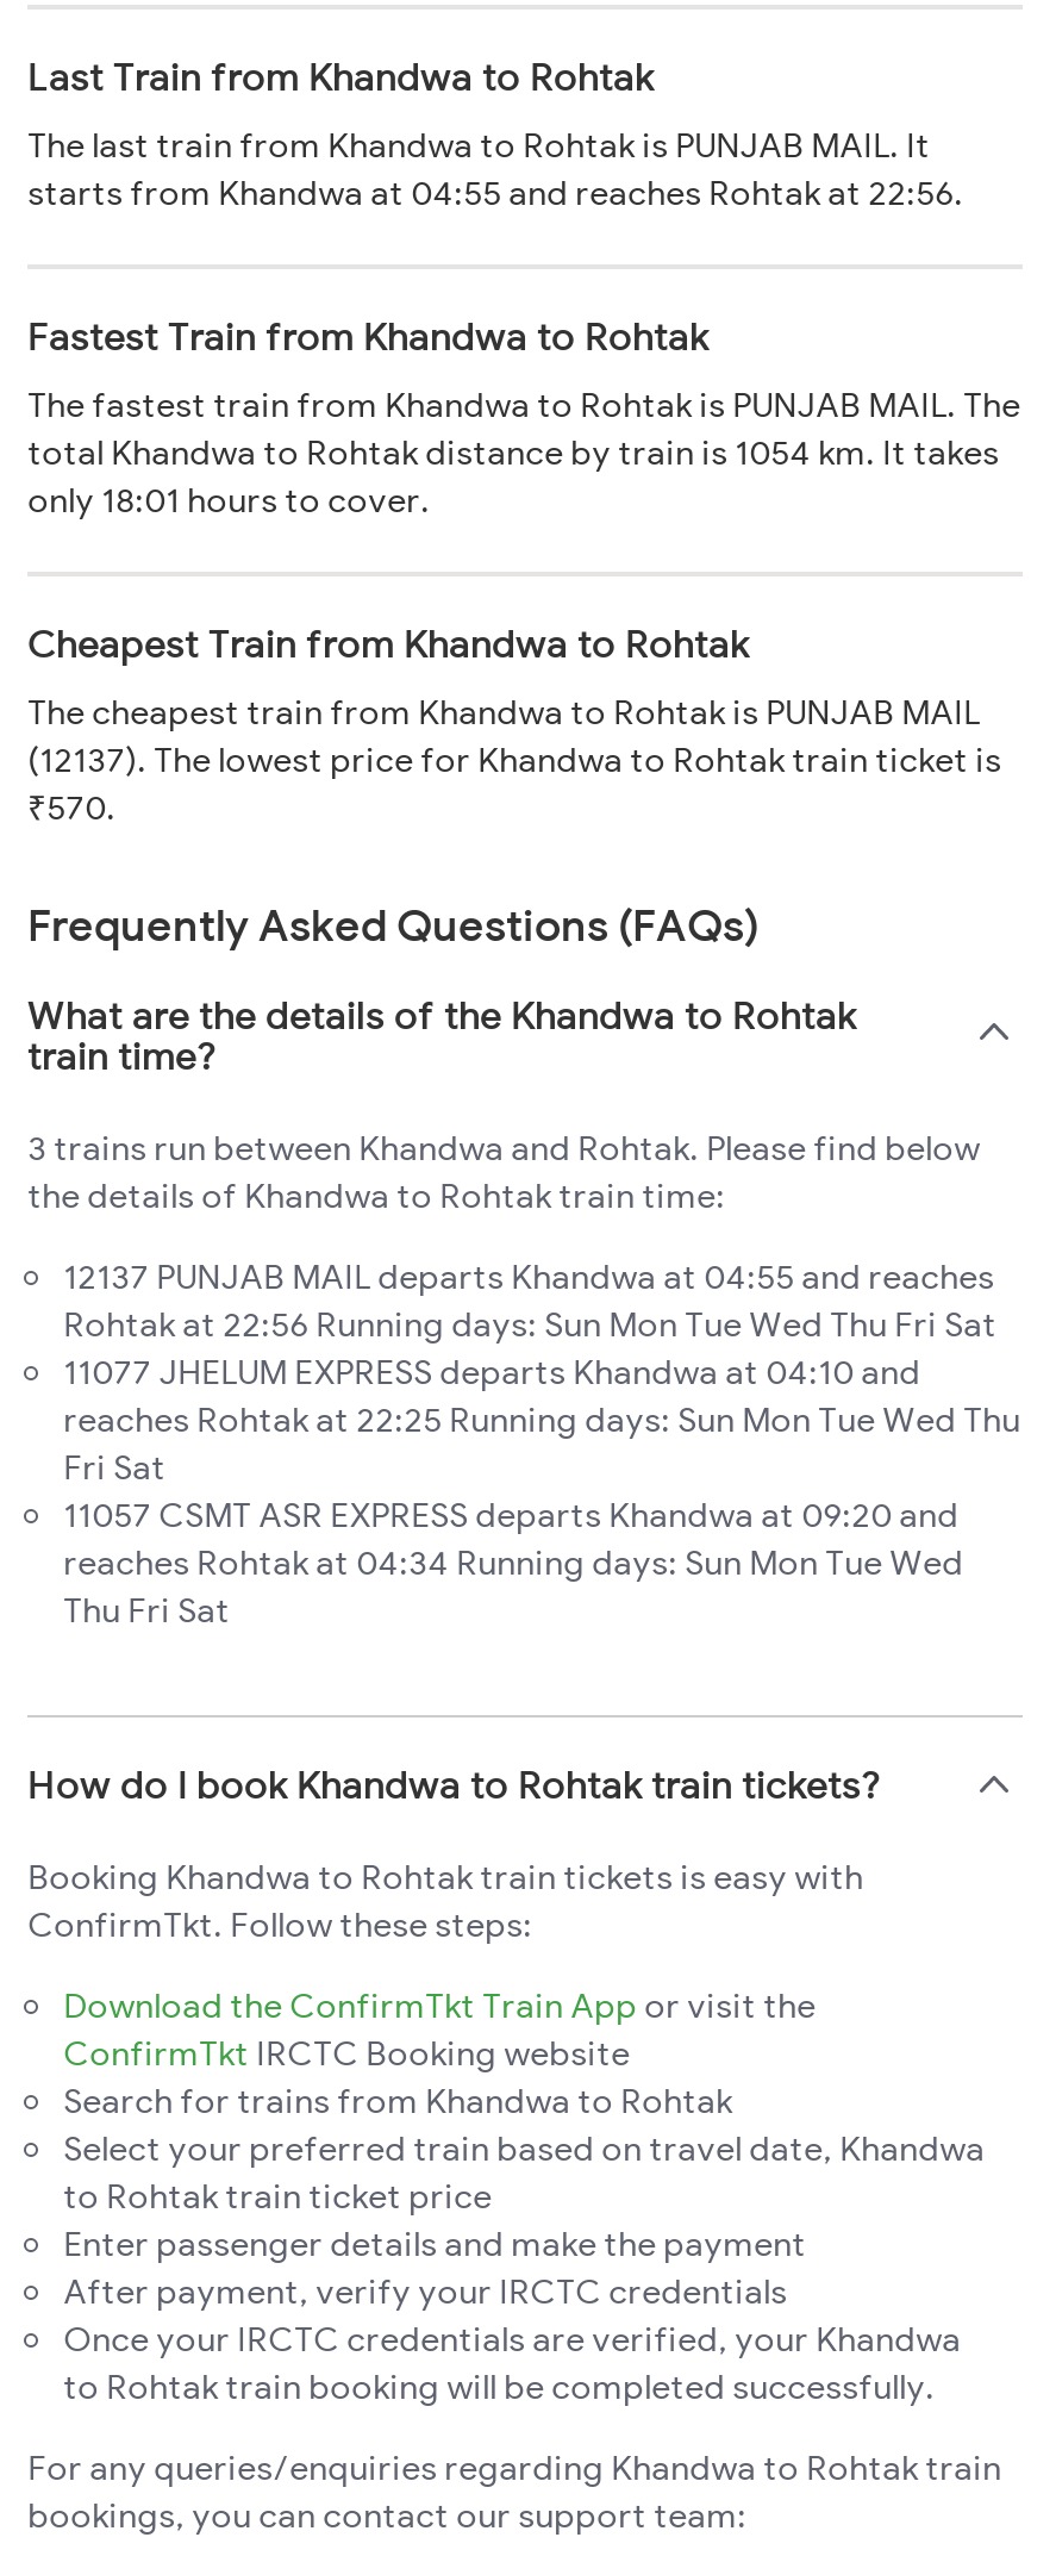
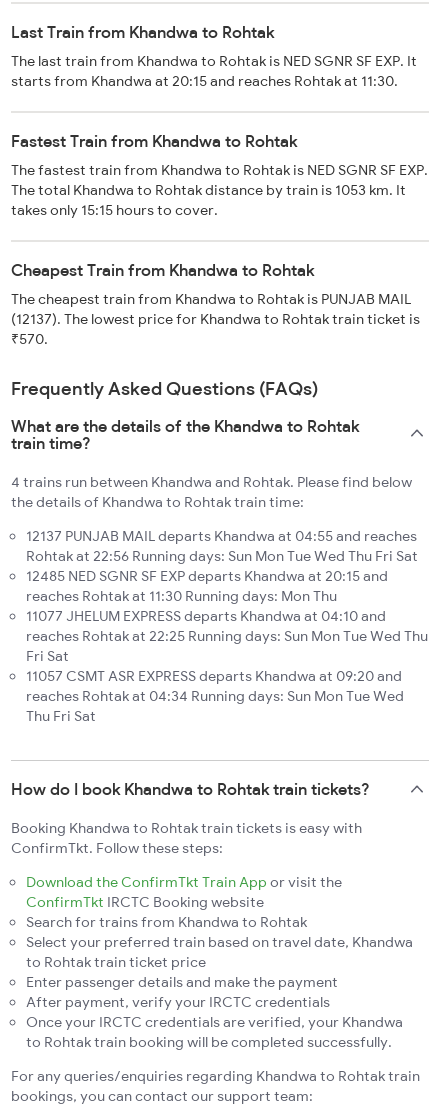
- The last train from Khandwa to Rohtak is PUNJAB MAIL. It
- starts from Khandwa at 04:55 and reaches Rohtak at 22:56.
+ The last train from Khandwa to Rohtak is NED SGNR SF EXP. It
+ starts from Khandwa at 20:15 and reaches Rohtak at 11:30.

- The fastest train from Khandwa to Rohtak is PUNJAB MAIL. The
- total Khandwa to Rohtak distance by train is 1054 km. It takes
- only 18:01 hours to cover.
+ The fastest train from Khandwa to Rohtak is NED SGNR SF EXP.
+ The total Khandwa to Rohtak distance by train is 1053 km. It
+ takes only 15:15 hours to cover.

- 3 trains run between Khandwa and Rohtak. Please find below
+ 4 trains run between Khandwa and Rohtak. Please find below

+ 12485 NED SGNR SF EXP departs Khandwa at 20:15 and
+ reaches Rohtak at 11:30 Running days: Mon Thu
